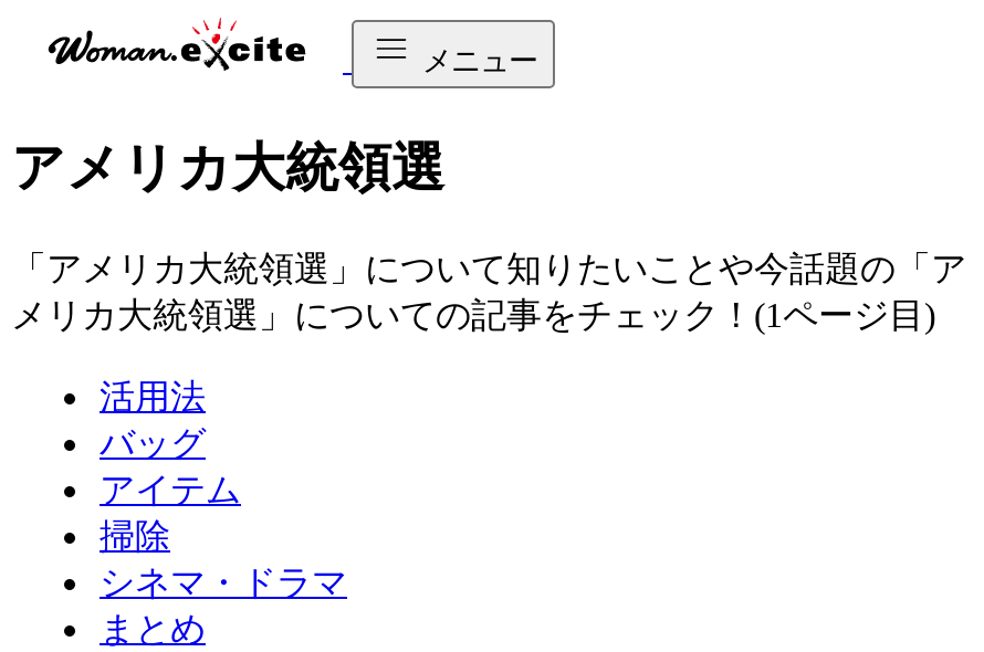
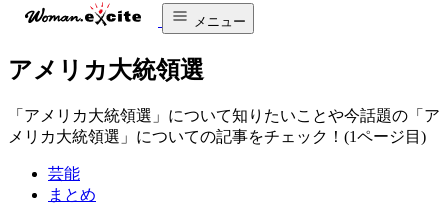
- 活用法
- バッグ
- アイテム
- 掃除
- シネマ・ドラマ
+ 芸能
